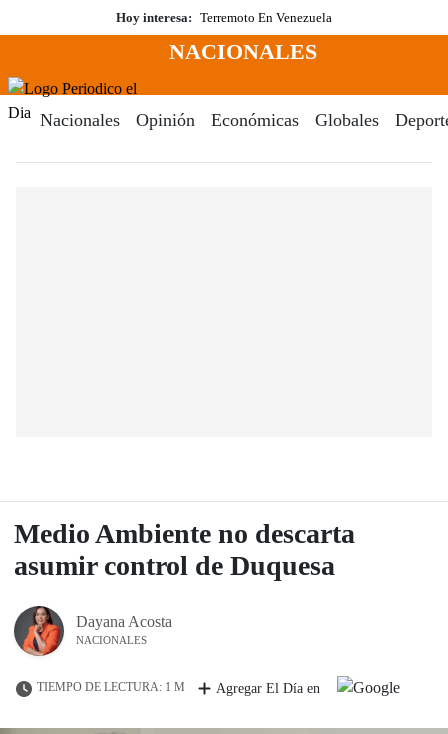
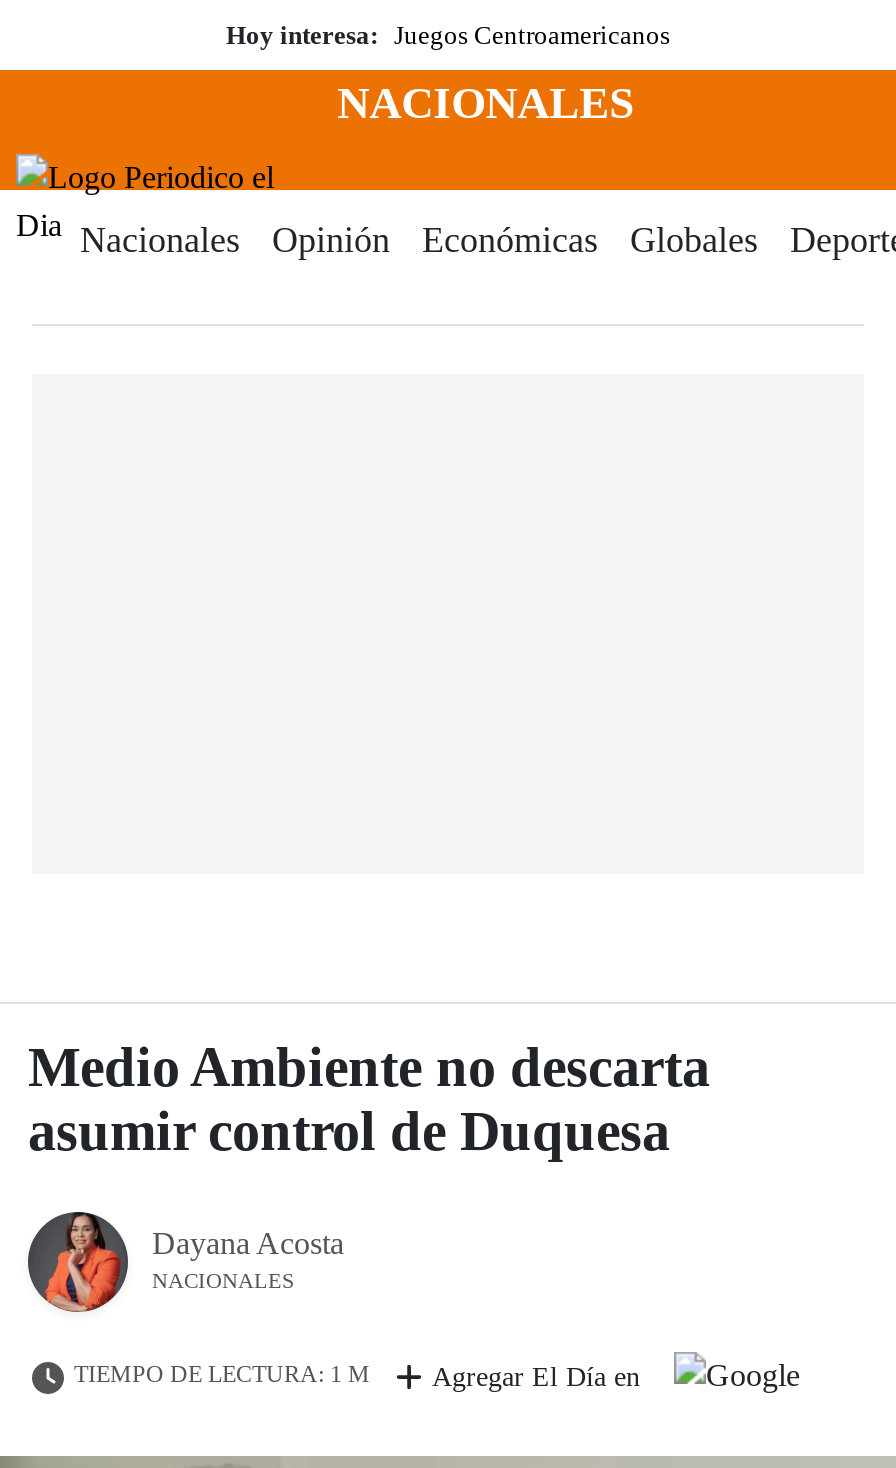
- Hoy interesa: Terremoto En Venezuela
+ Hoy interesa: Juegos Centroamericanos
